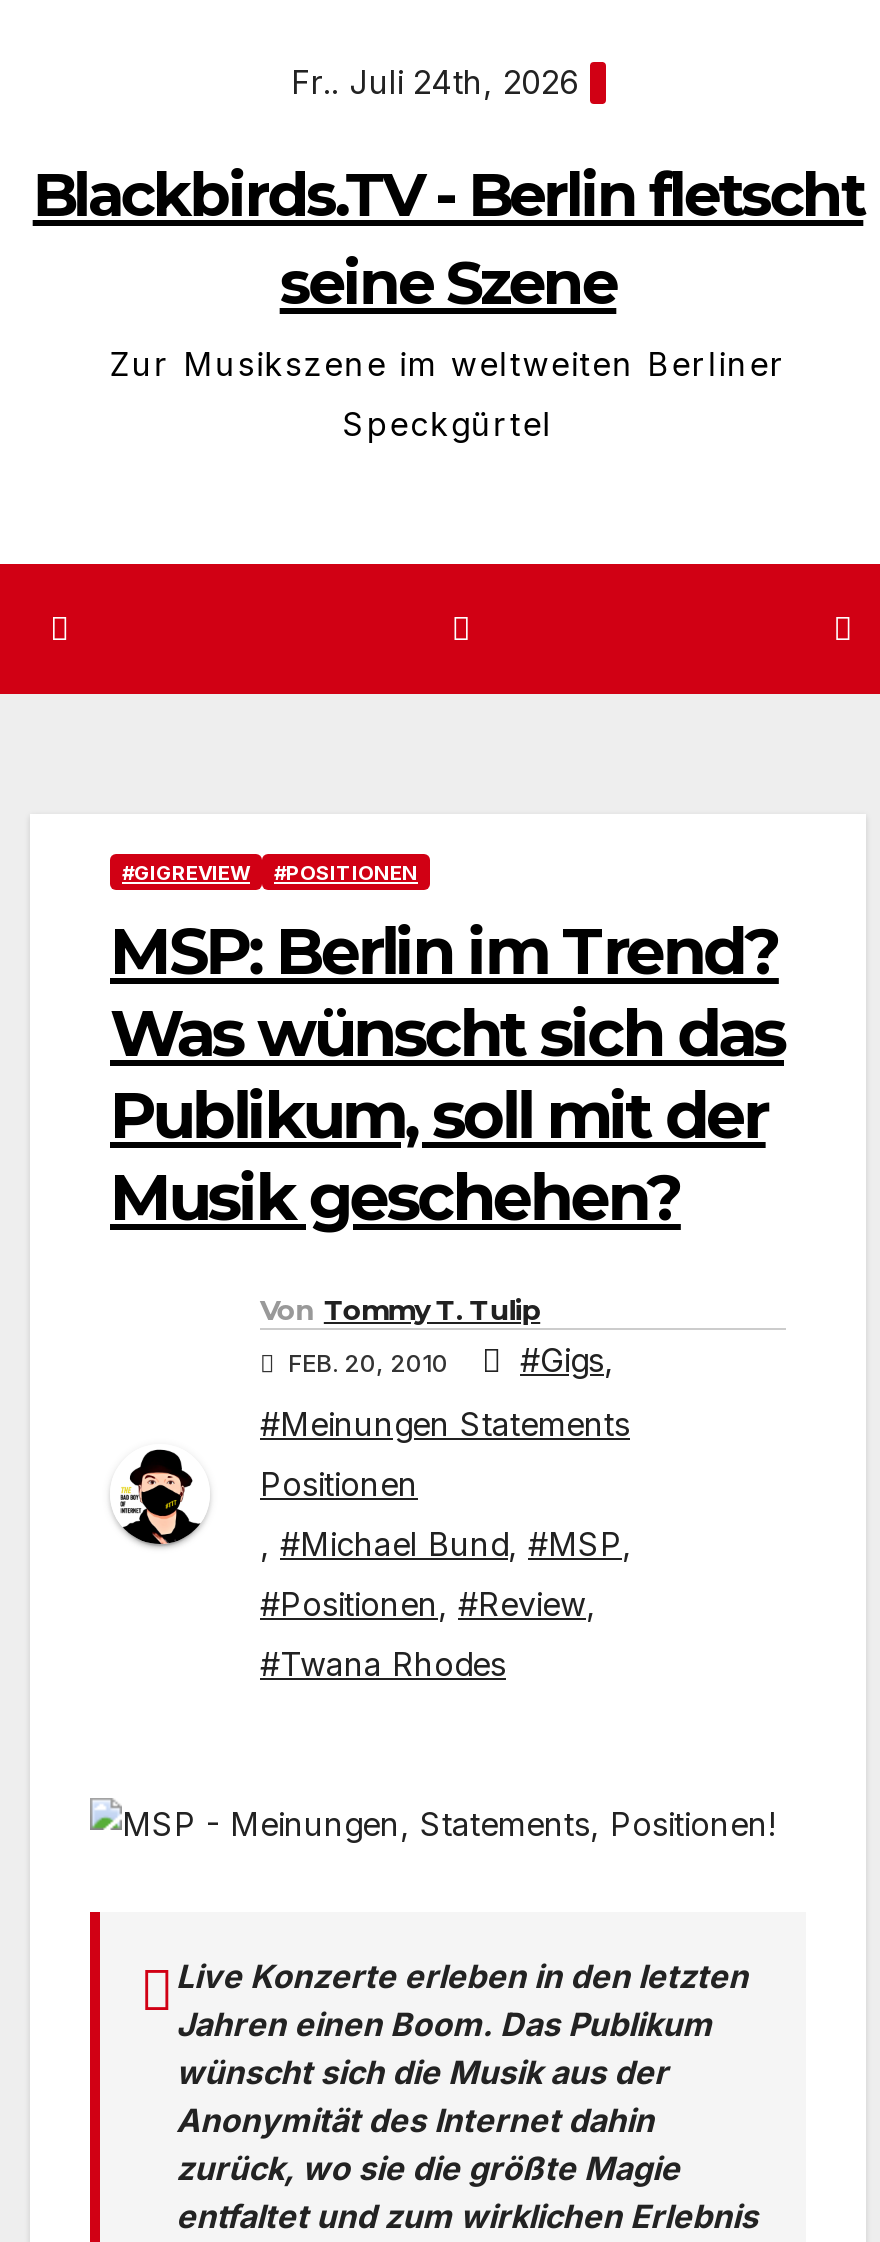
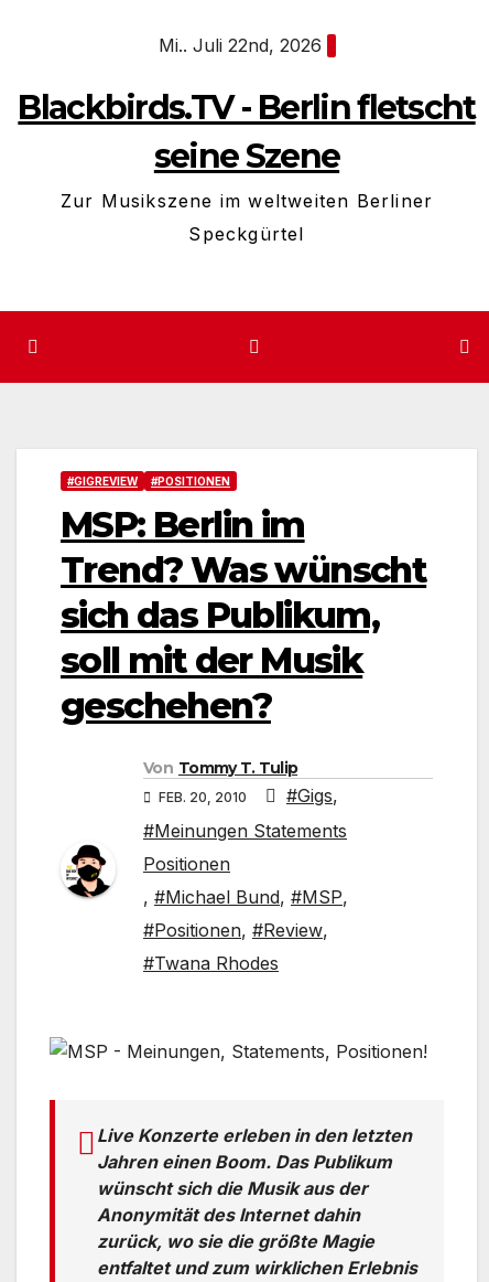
- Fr.. Juli 24th, 2026
+ Mi.. Juli 22nd, 2026
